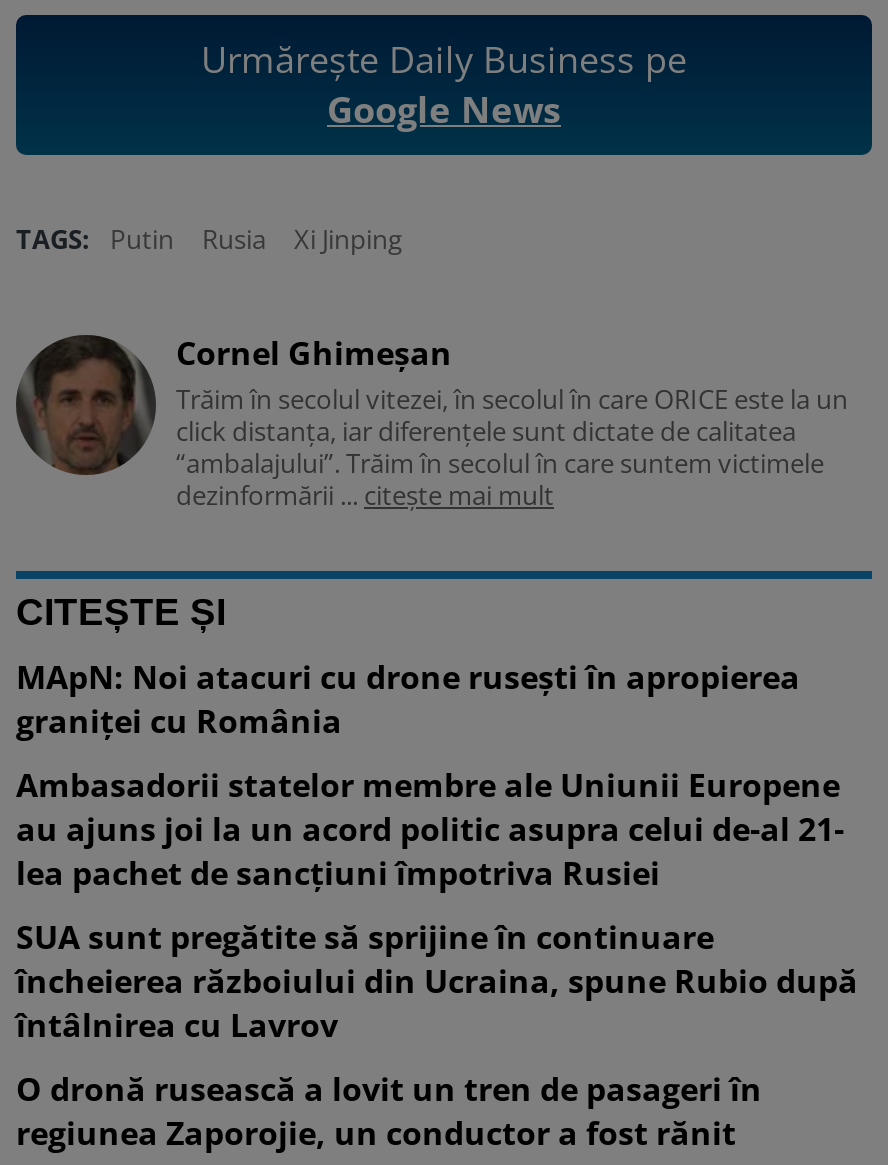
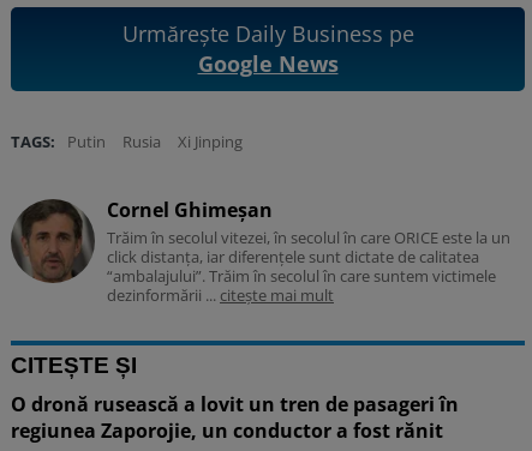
- MApN: Noi atacuri cu drone rusești în apropierea
- graniței cu România
- Ambasadorii statelor membre ale Uniunii Europene
- au ajuns joi la un acord politic asupra celui de-al 21-
- lea pachet de sancțiuni împotriva Rusiei
- SUA sunt pregătite să sprijine în continuare
- încheierea războiului din Ucraina, spune Rubio după
- întâlnirea cu Lavrov
